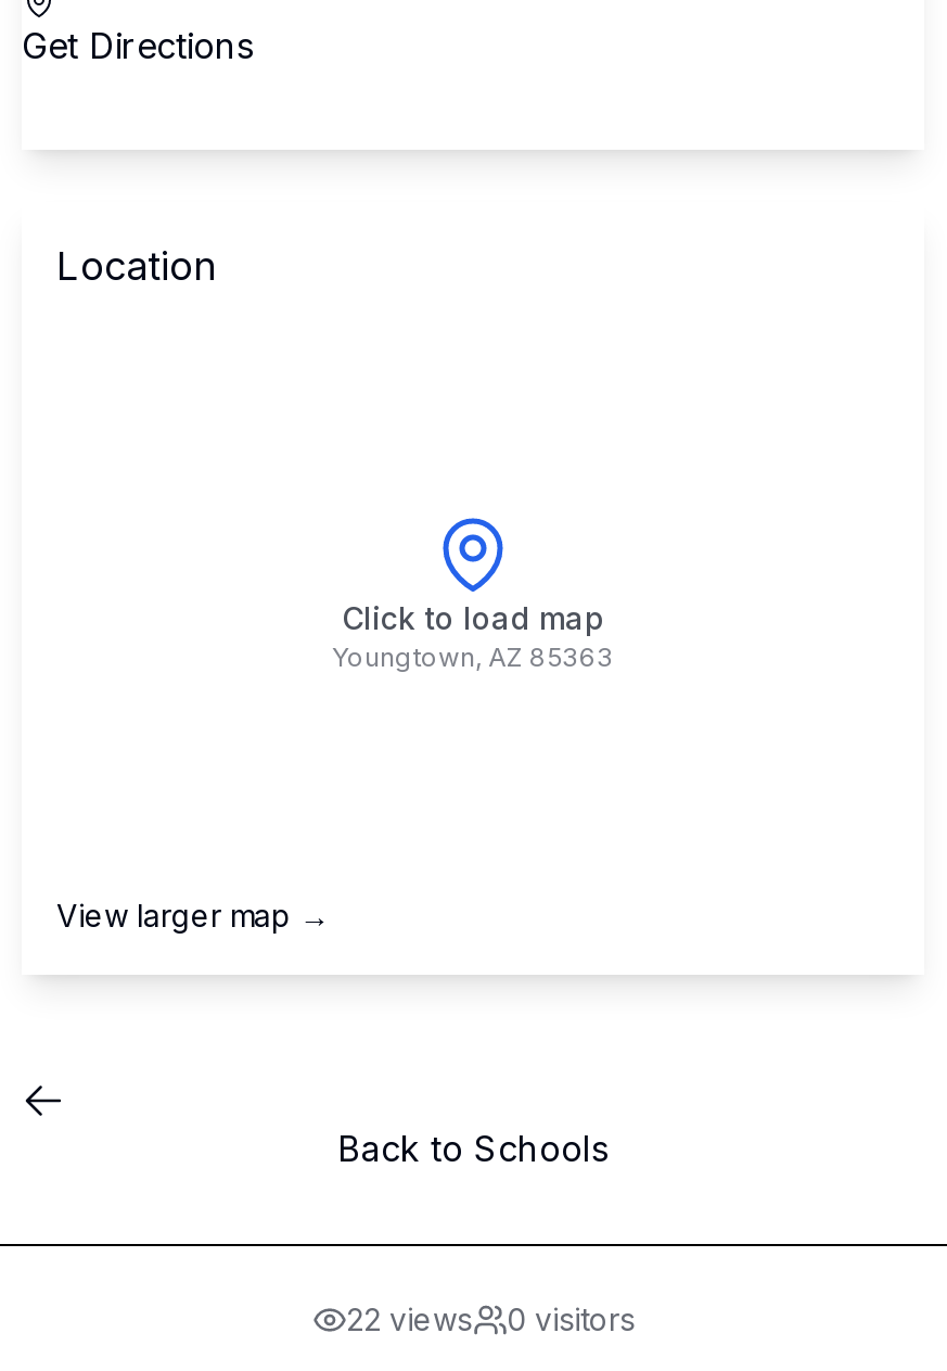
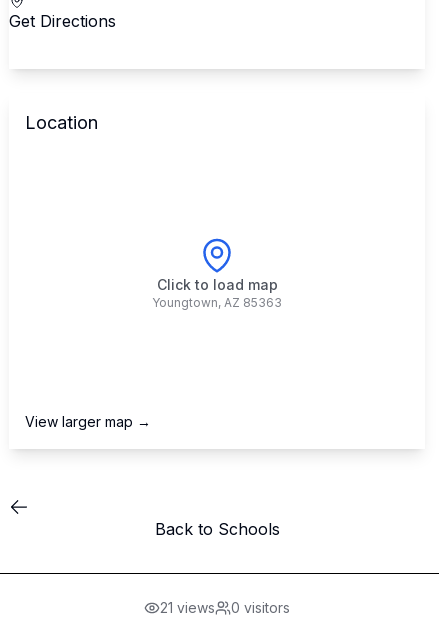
- 22 views 0 visitors
+ 21 views 0 visitors
